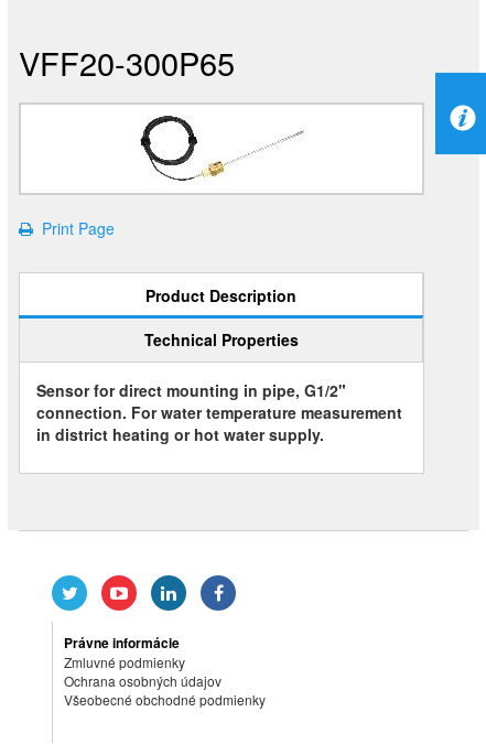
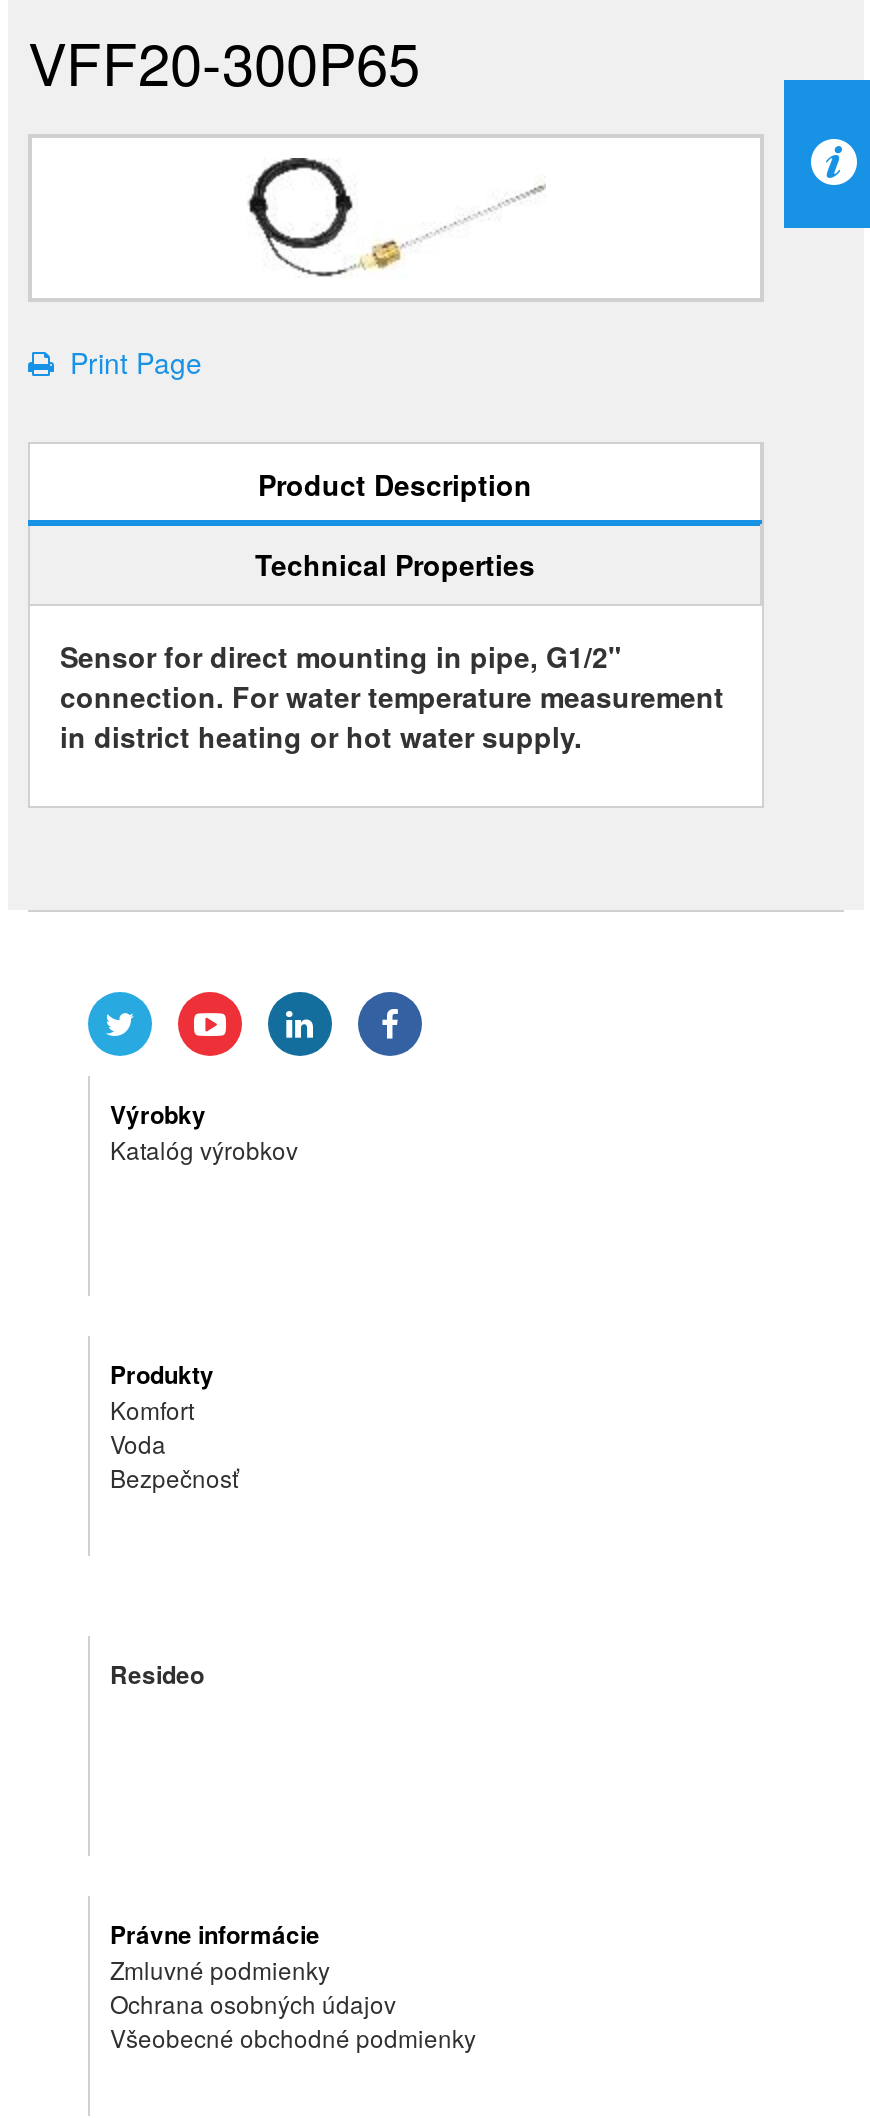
+ Výrobky
+ Katalóg výrobkov

+ Produkty
+ Komfort
+ Voda
+ Bezpečnosť

+ Resideo
